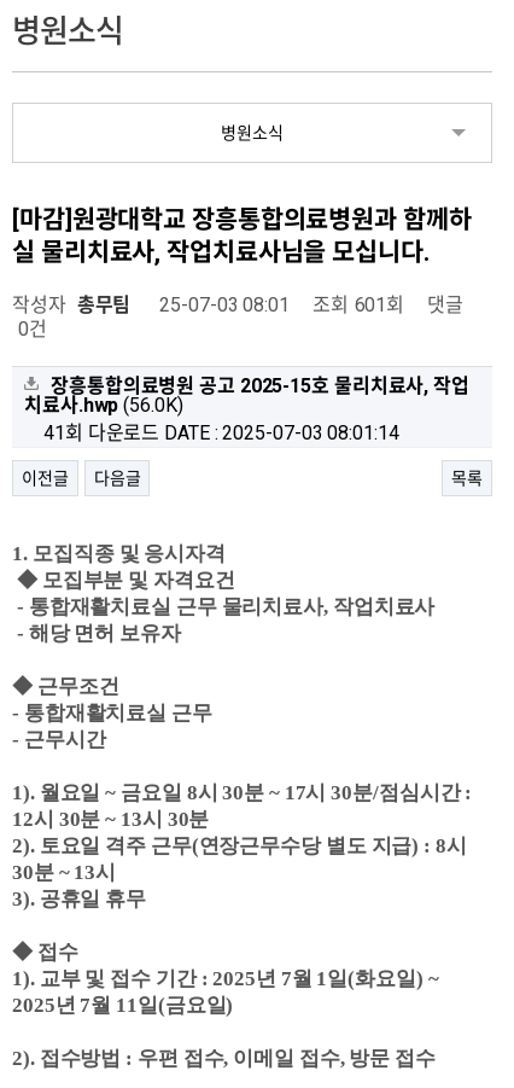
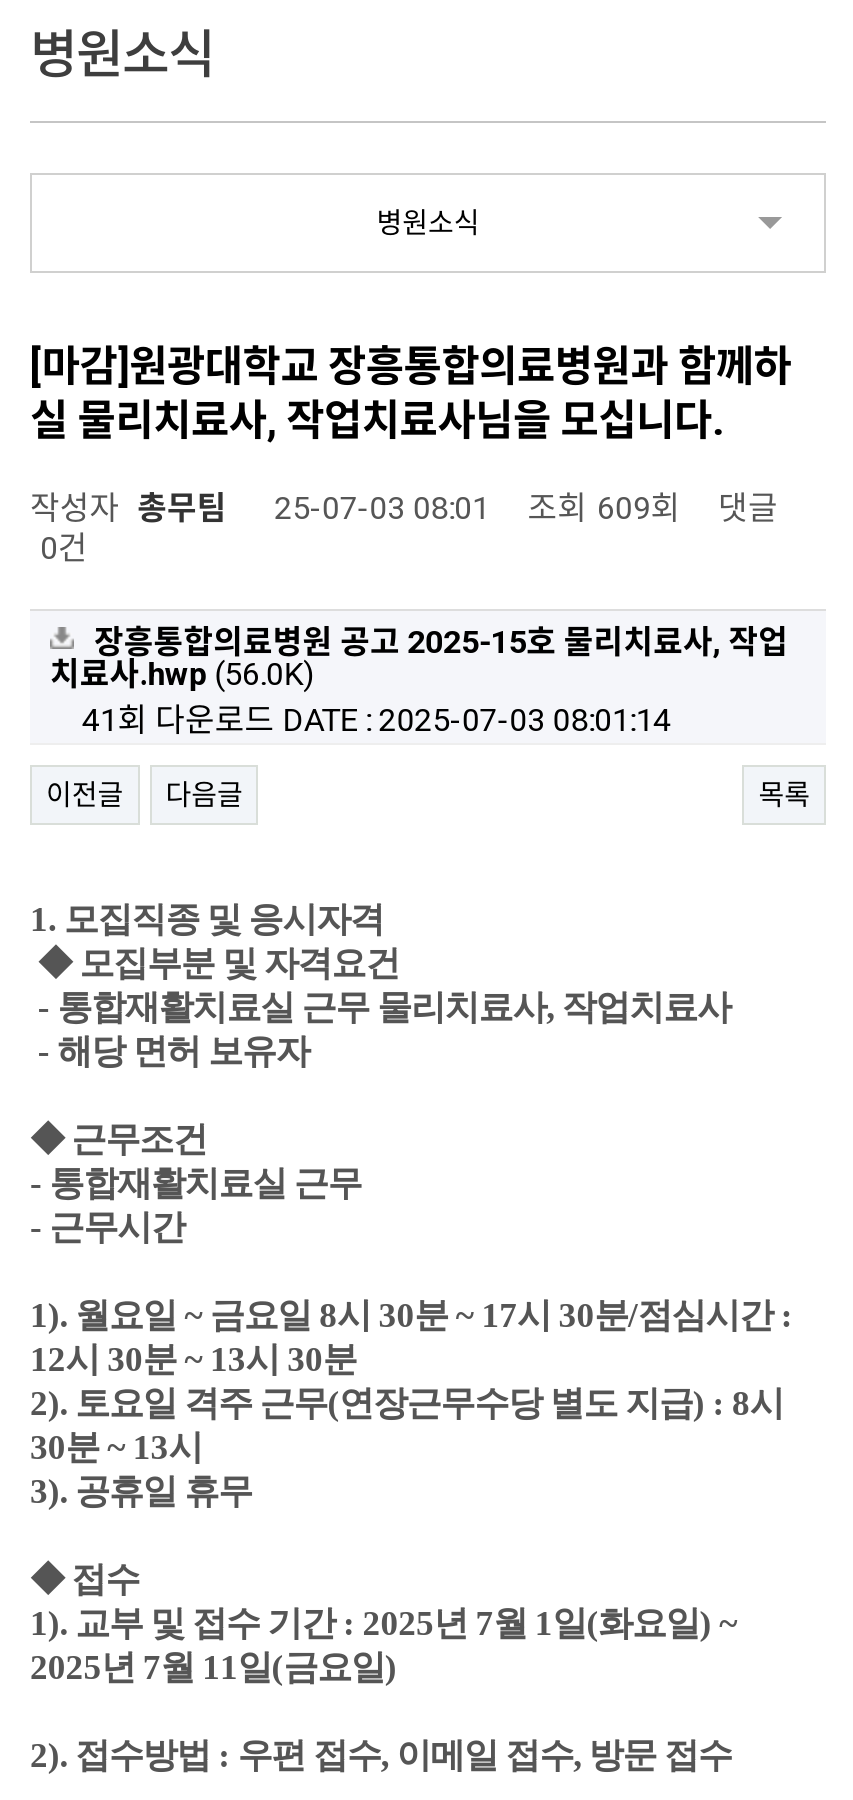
- 작성자 총무팀 25-07-03 08:01 조회 601회 댓글
+ 작성자 총무팀 25-07-03 08:01 조회 609회 댓글
